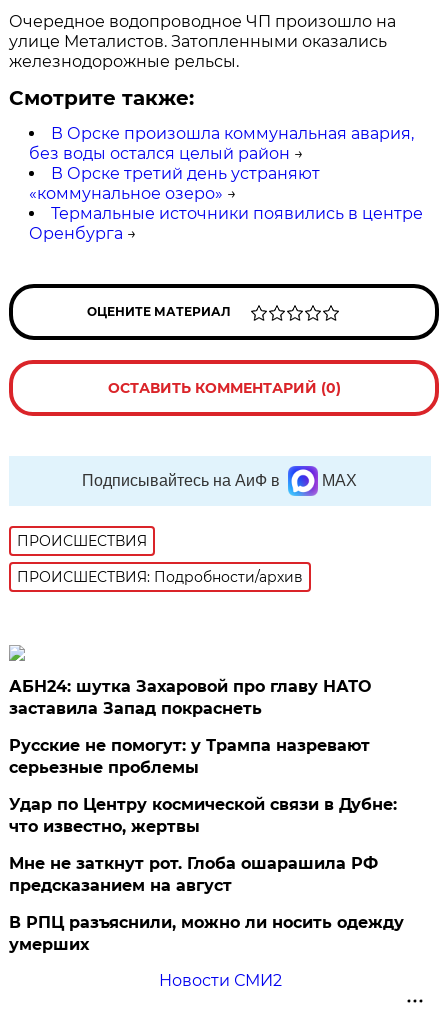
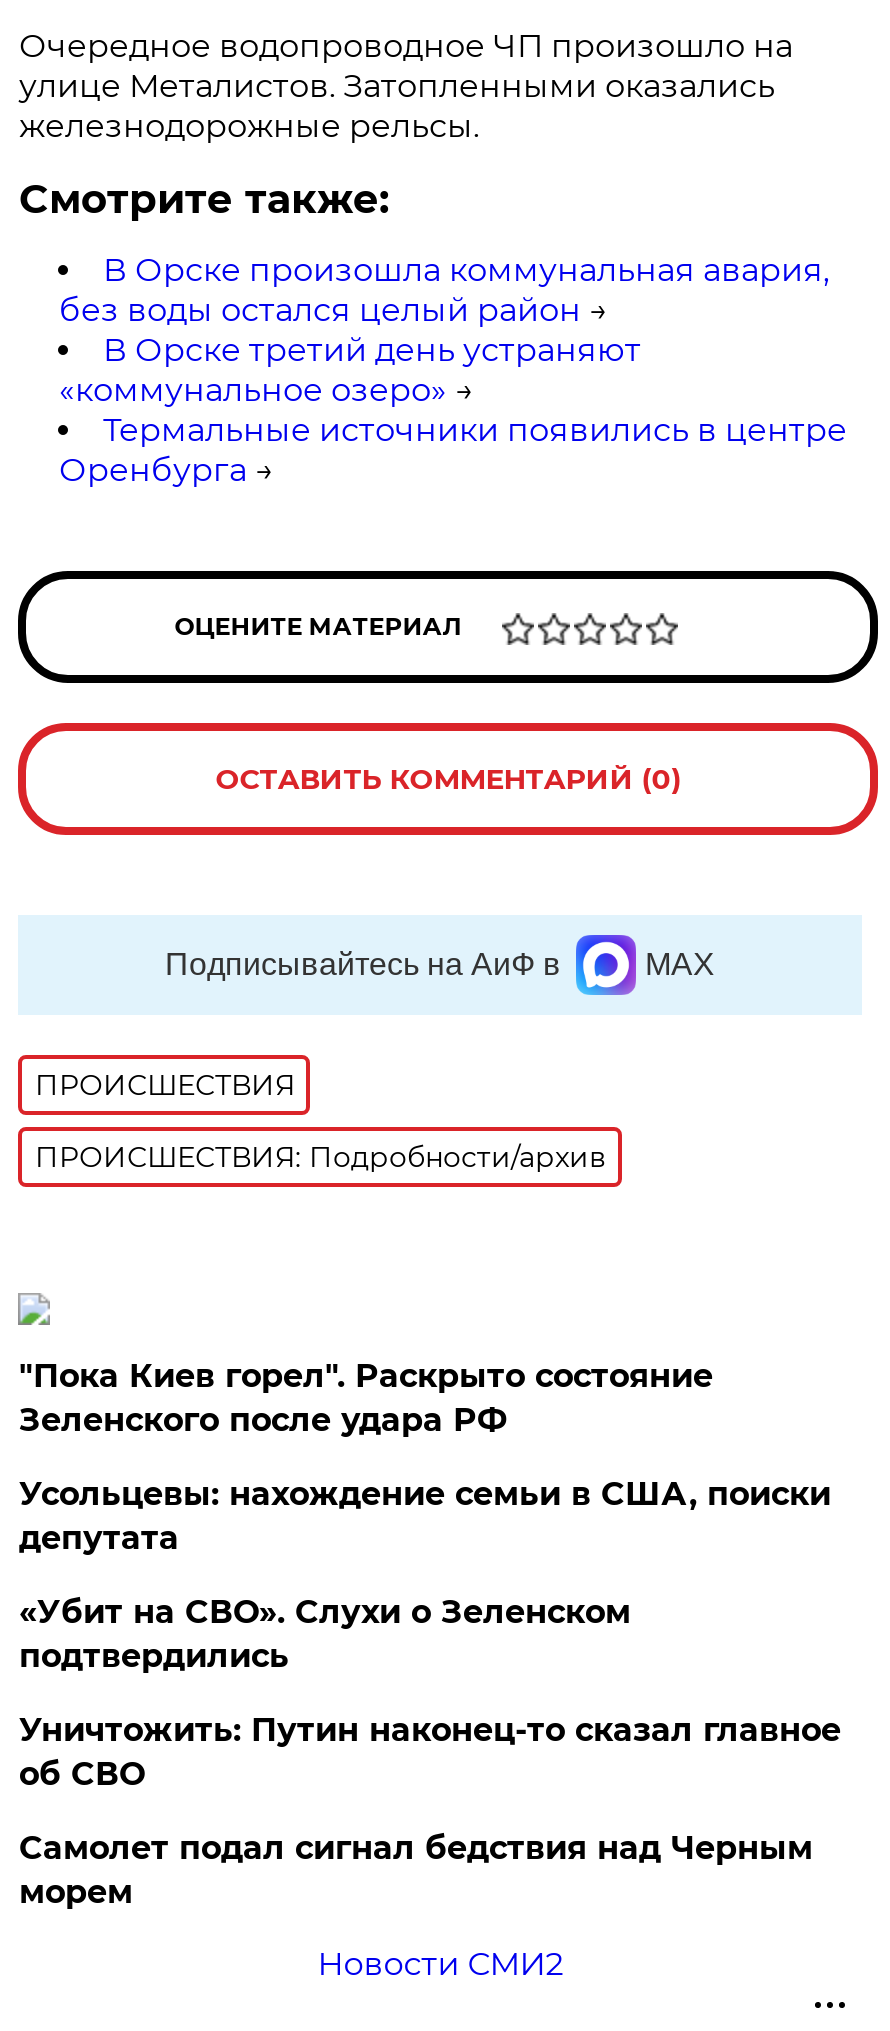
- АБН24: шутка Захаровой про главу НАТО
- заставила Запад покраснеть
+ "Пока Киев горел". Раскрыто состояние
+ Зеленского после удара РФ

- Русские не помогут: у Трампа назревают
- серьезные проблемы
+ Усольцевы: нахождение семьи в США, поиски
+ депутата

- Удар по Центру космической связи в Дубне:
- что известно, жертвы
+ «Убит на СВО». Слухи о Зеленском
+ подтвердились

- Мне не заткнут рот. Глоба ошарашила РФ
- предсказанием на август
+ Уничтожить: Путин наконец-то сказал главное
+ об СВО

- В РПЦ разъяснили, можно ли носить одежду
- умерших
+ Самолет подал сигнал бедствия над Черным
+ морем
